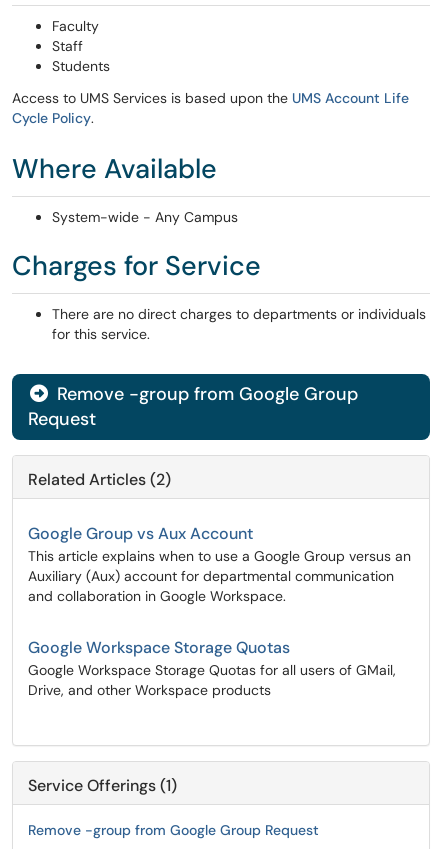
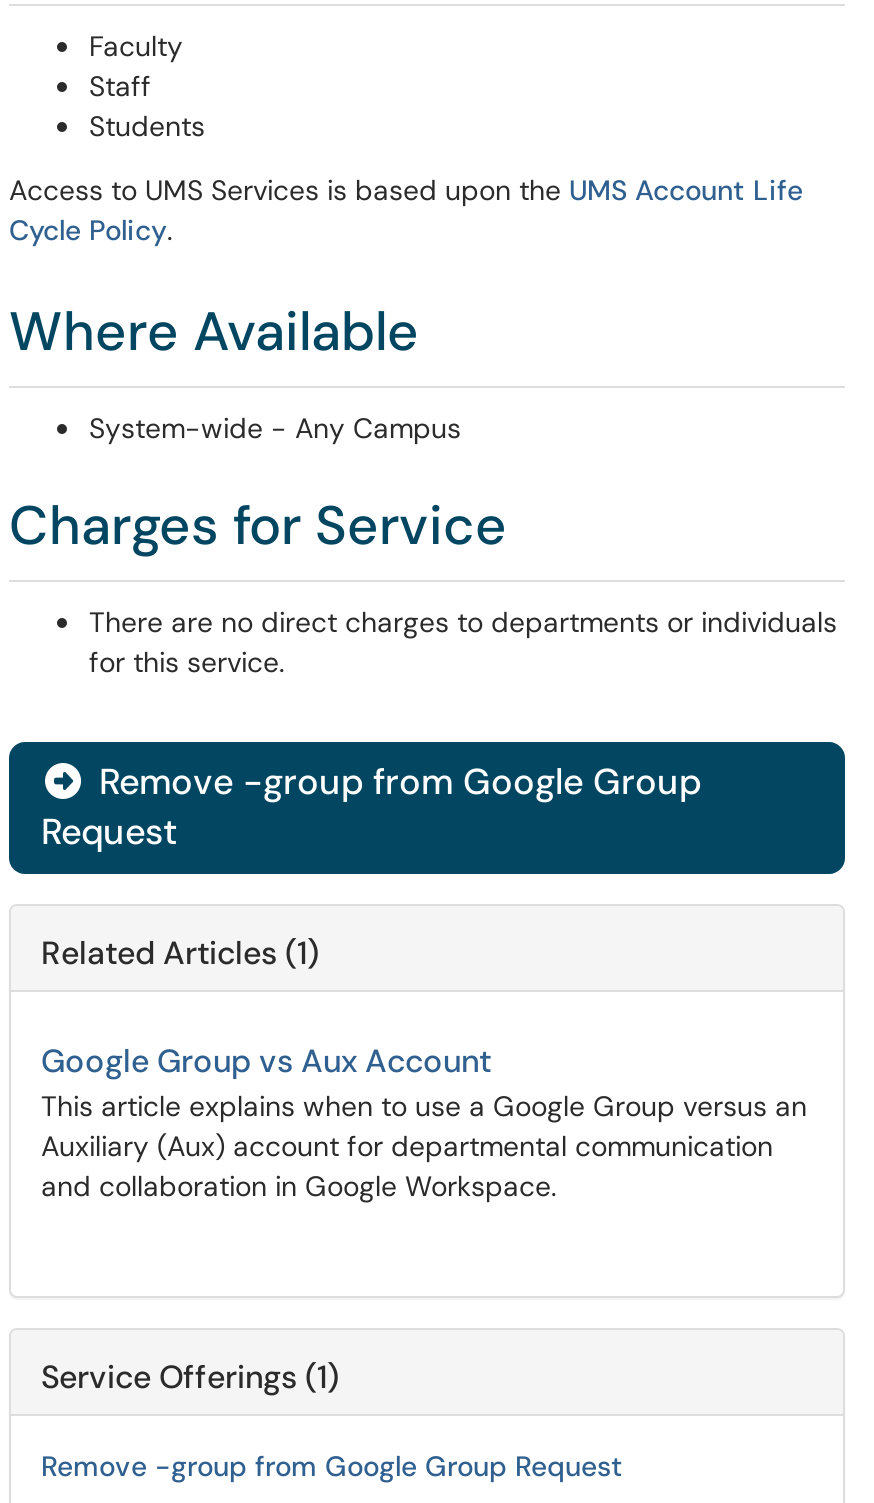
- Related Articles (2)
+ Related Articles (1)

- Google Workspace Storage Quotas
- Google Workspace Storage Quotas for all users of GMail,
- Drive, and other Workspace products
